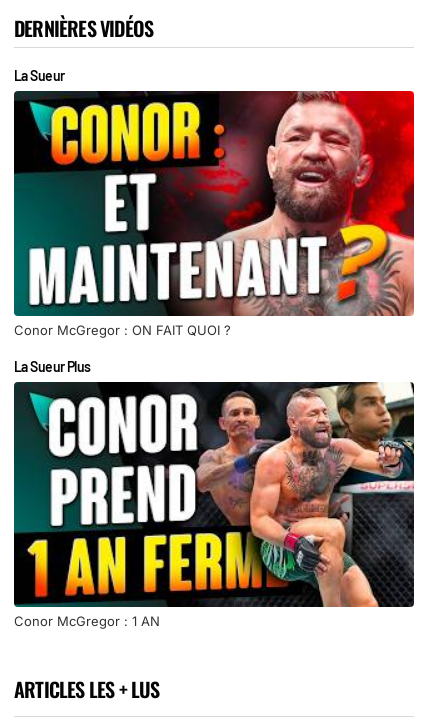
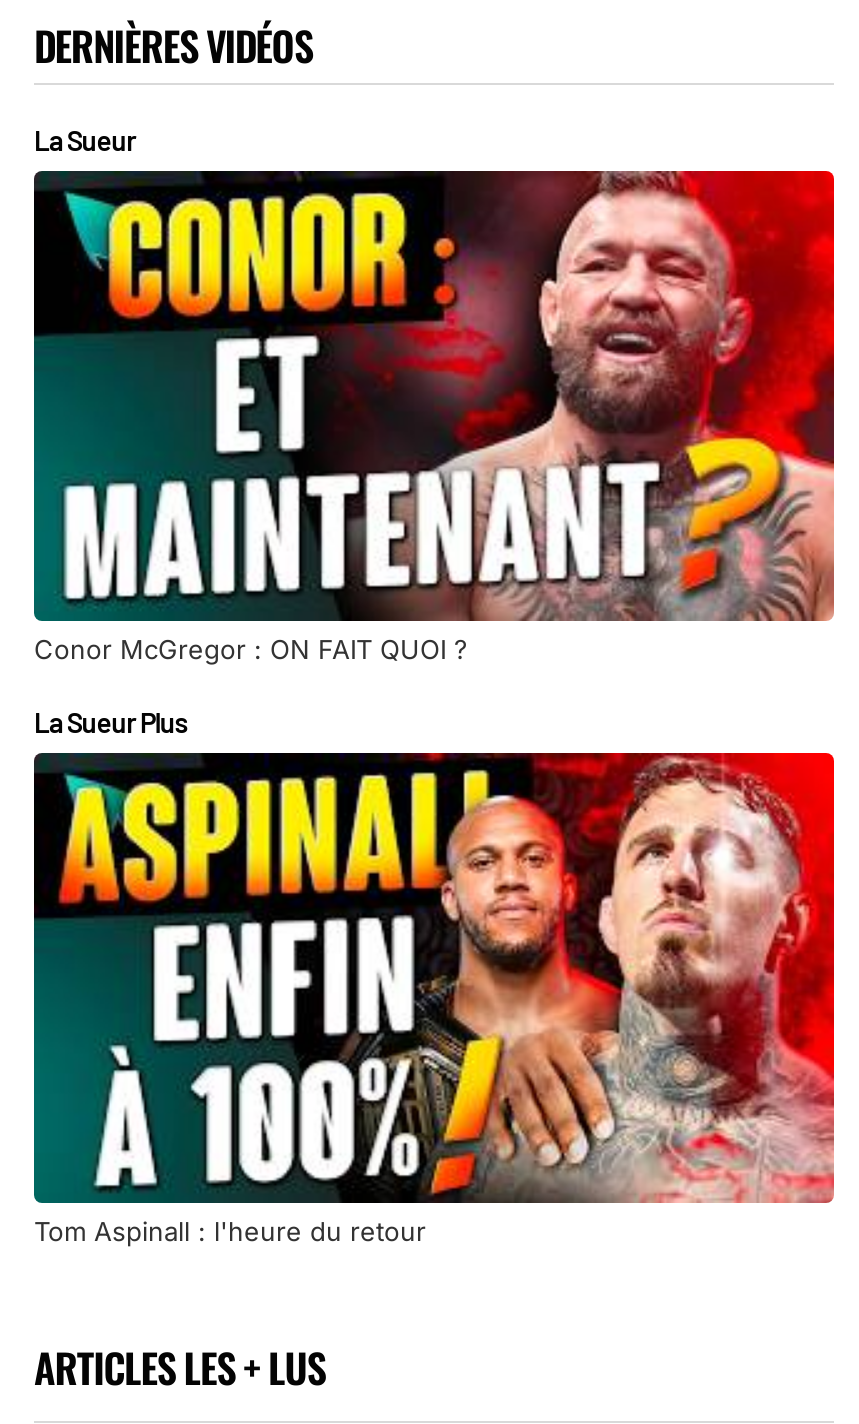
- [image]
- Conor McGregor : 1 AN
+ [image]
+ Tom Aspinall : l'heure du retour
